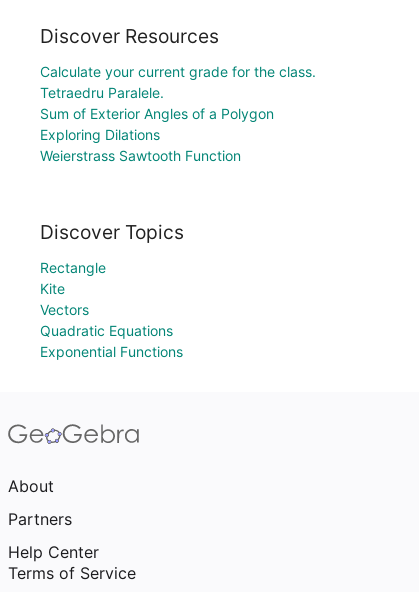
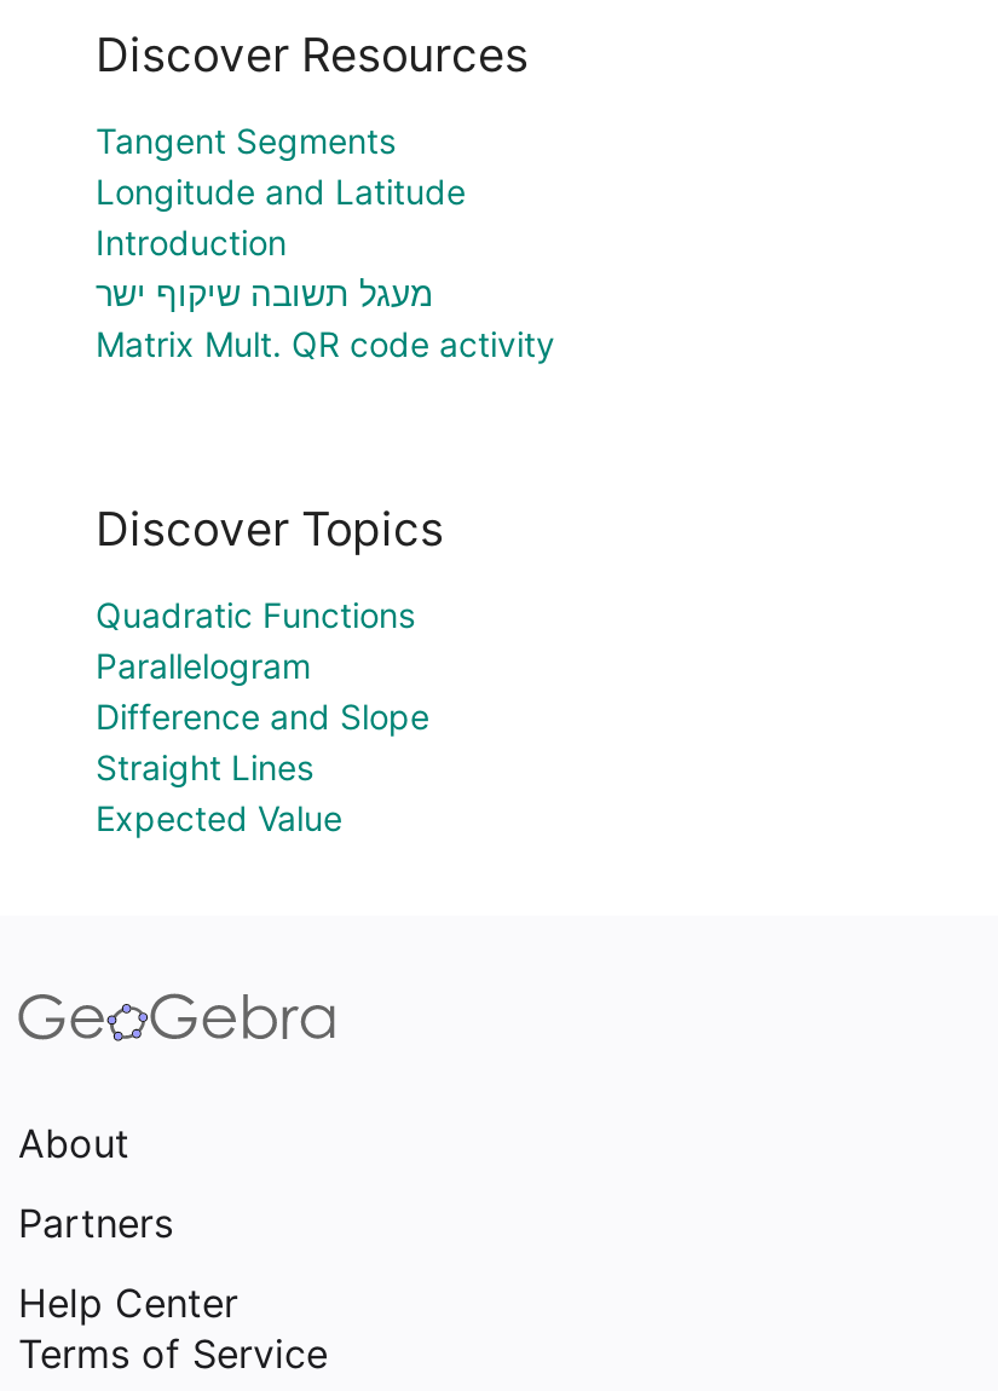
- Calculate your current grade for the class.
- Tetraedru Paralele.
- Sum of Exterior Angles of a Polygon
- Exploring Dilations
- Weierstrass Sawtooth Function
+ Tangent Segments
+ Longitude and Latitude
+ Introduction
+ מעגל תשובה שיקוף ישר
+ Matrix Mult. QR code activity

- Rectangle
- Kite
- Vectors
- Quadratic Equations
- Exponential Functions
+ Quadratic Functions
+ Parallelogram
+ Difference and Slope
+ Straight Lines
+ Expected Value
